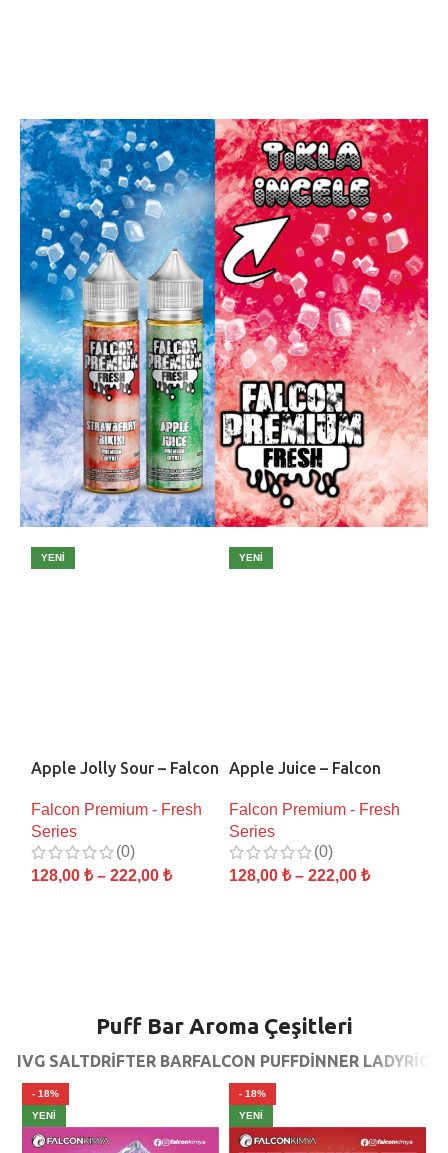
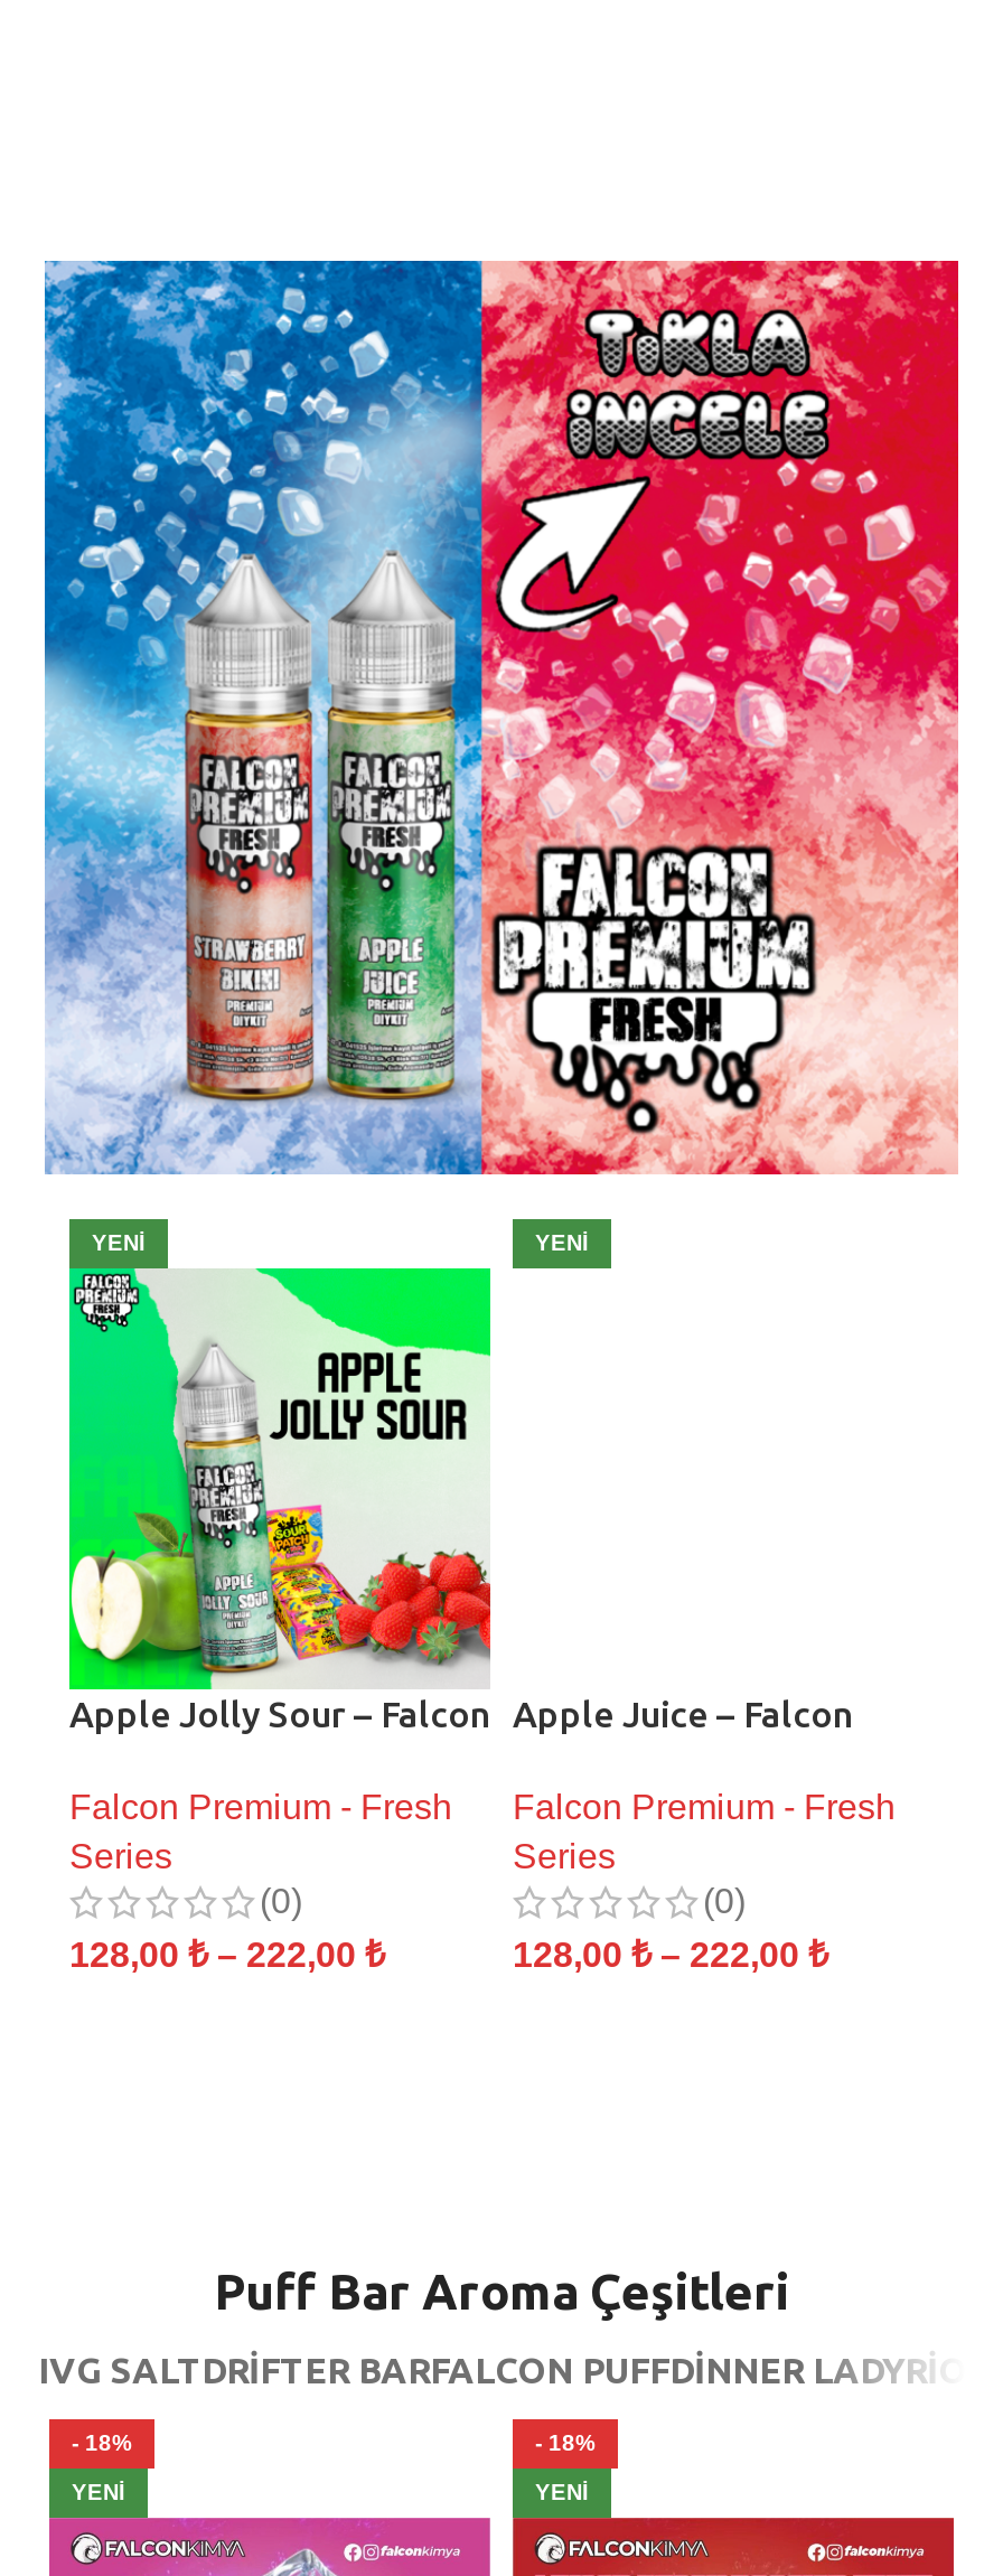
+ [image]
